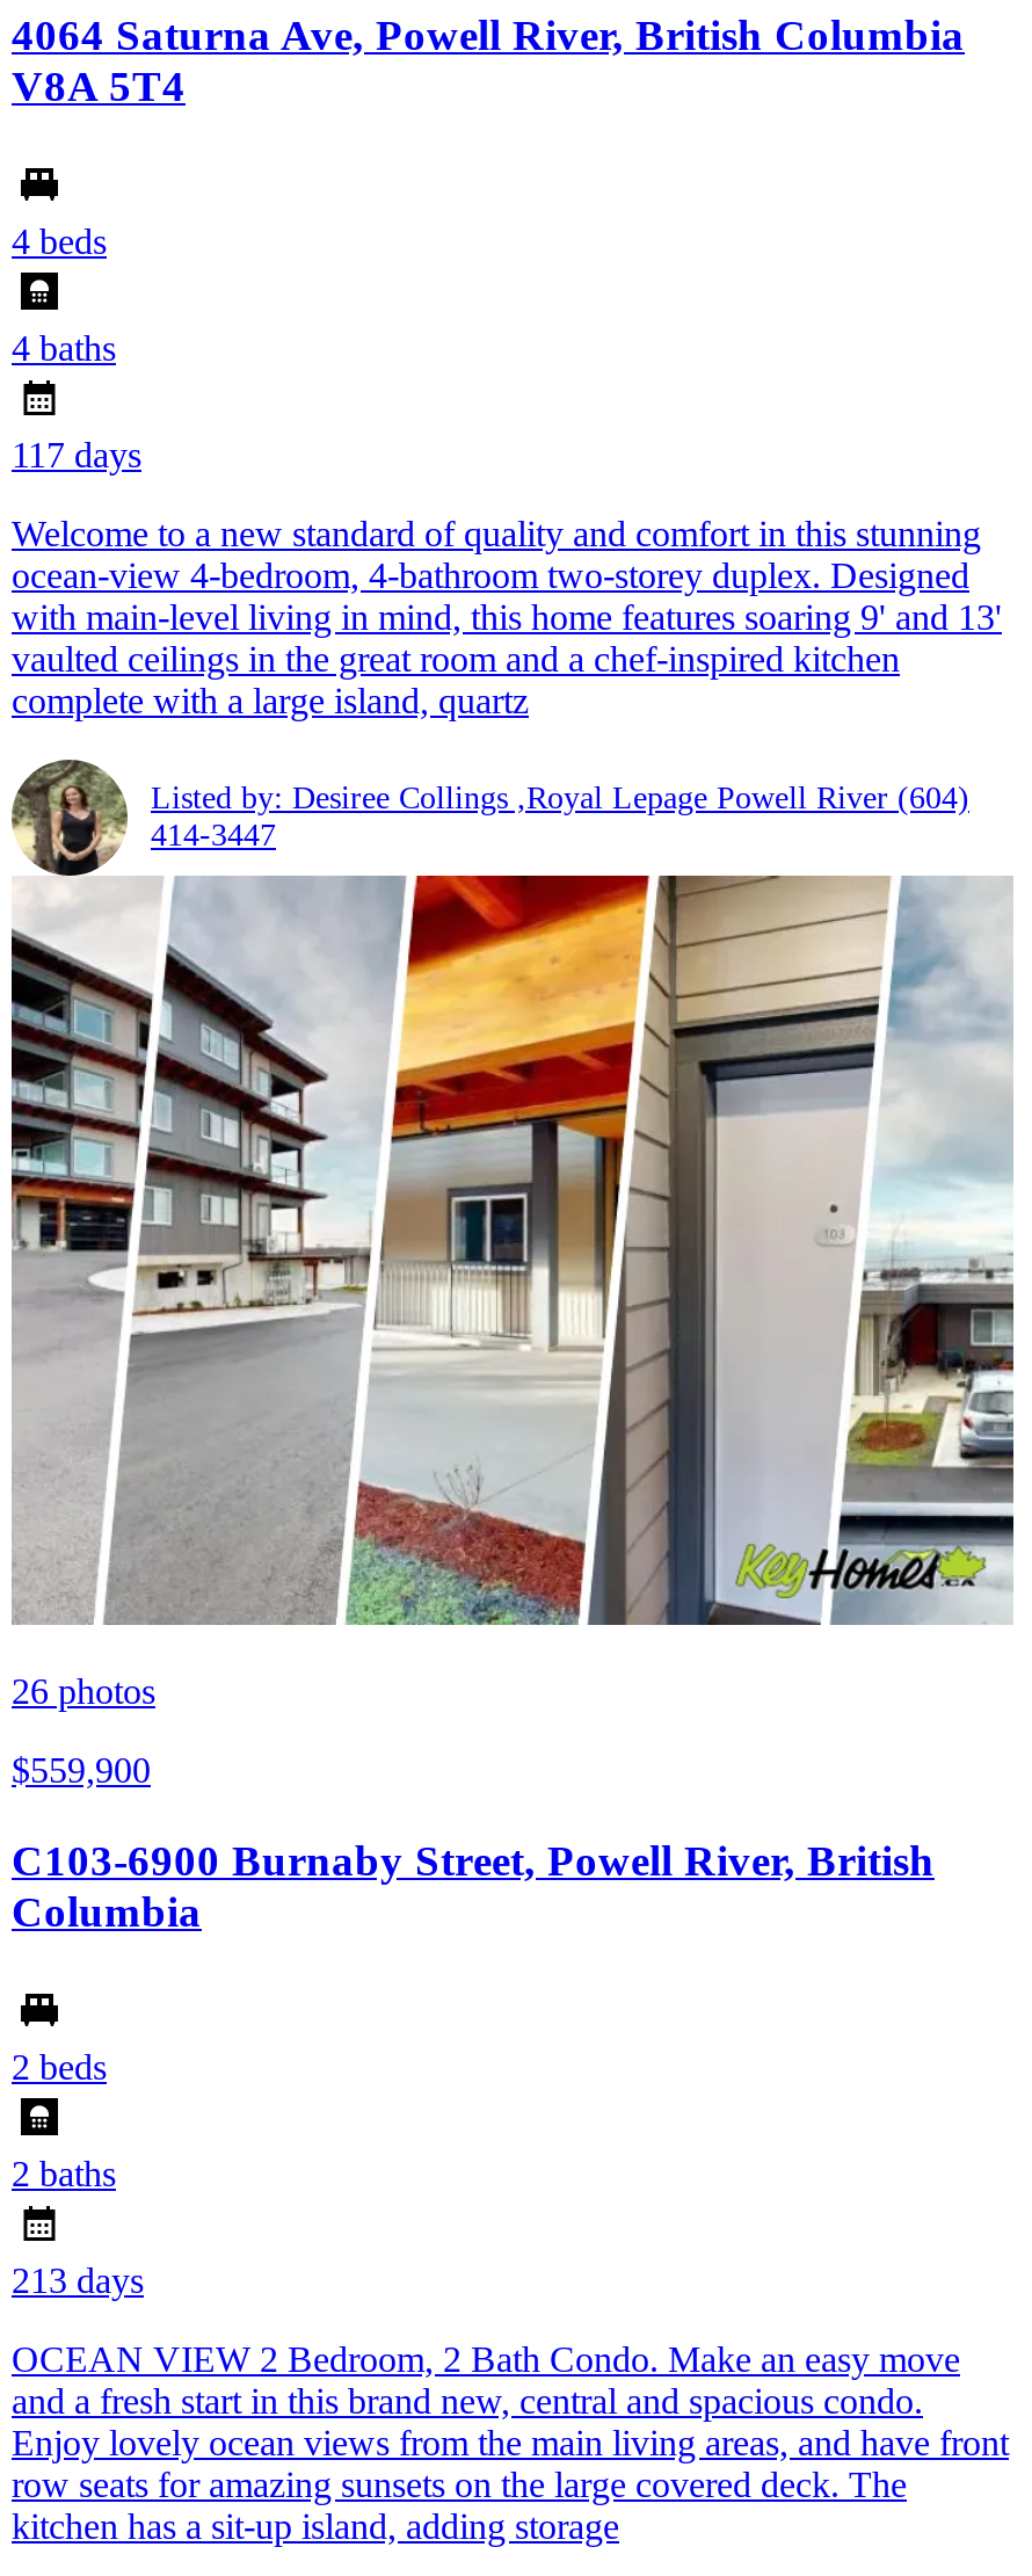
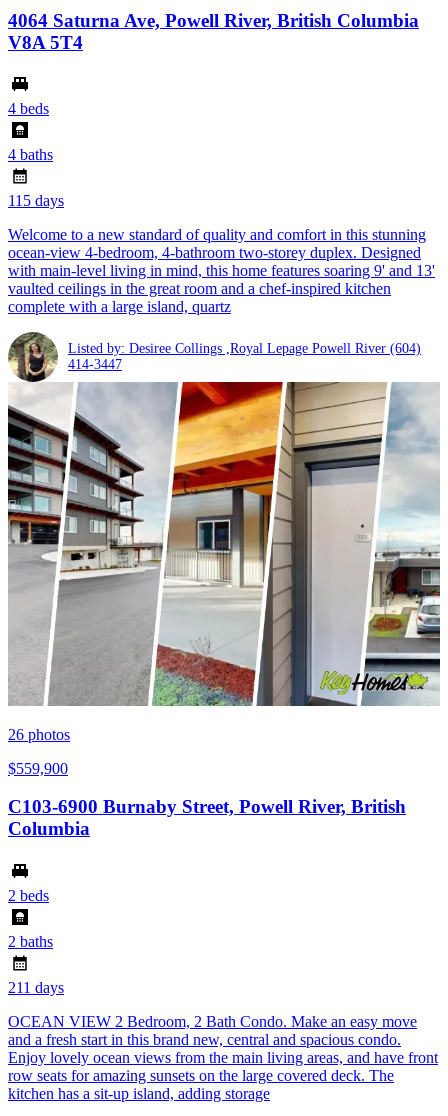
- 117 days
+ 115 days

- 213 days
+ 211 days
